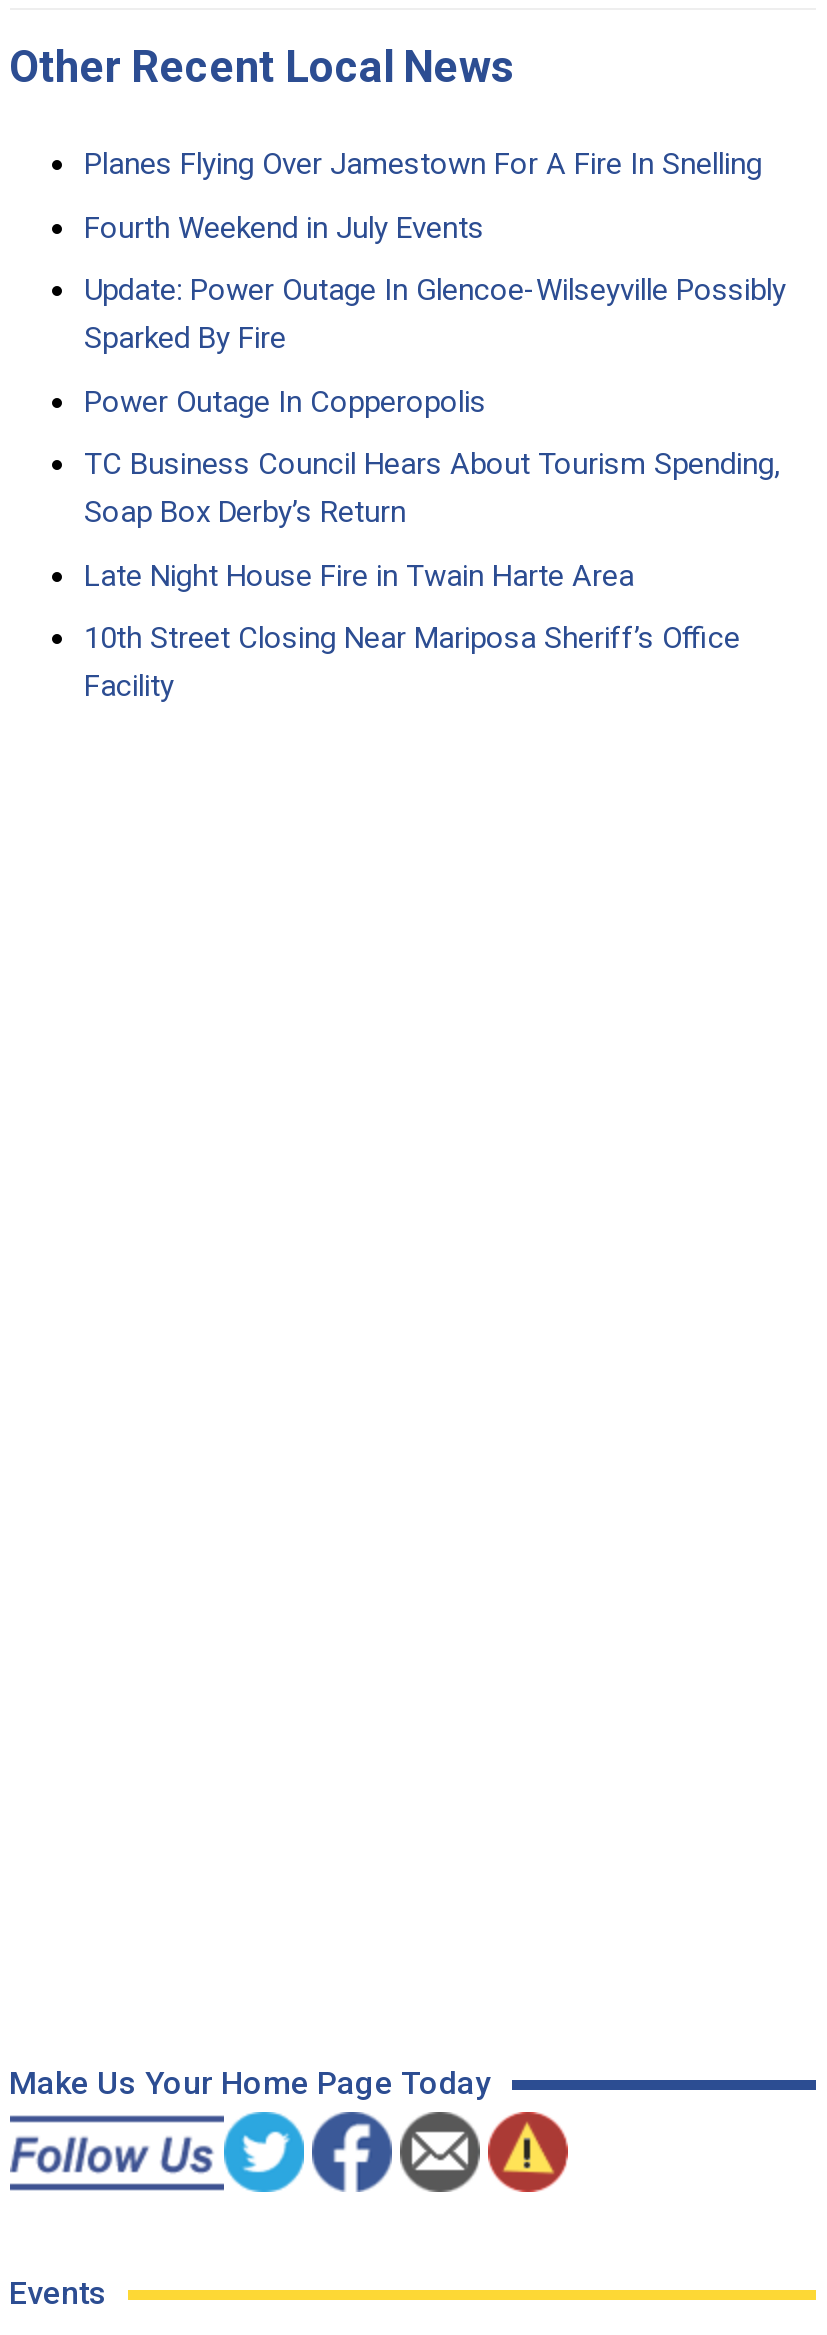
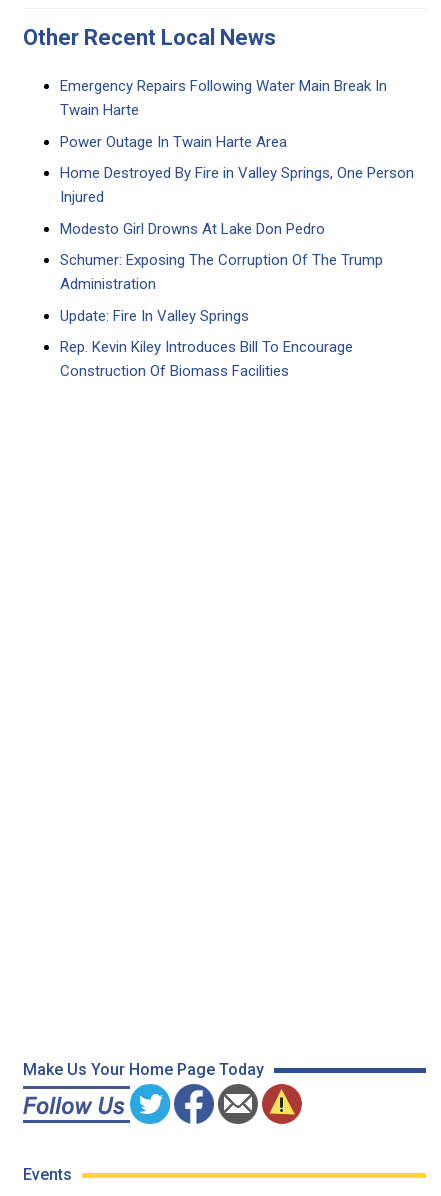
- Planes Flying Over Jamestown For A Fire In Snelling
+ Emergency Repairs Following Water Main Break In
+ Twain Harte

- Fourth Weekend in July Events
+ Power Outage In Twain Harte Area

- Update: Power Outage In Glencoe-Wilseyville Possibly
- Sparked By Fire
+ Home Destroyed By Fire in Valley Springs, One Person
+ Injured

- Power Outage In Copperopolis
+ Modesto Girl Drowns At Lake Don Pedro

- TC Business Council Hears About Tourism Spending,
- Soap Box Derby’s Return
+ Schumer: Exposing The Corruption Of The Trump
+ Administration

- Late Night House Fire in Twain Harte Area
+ Update: Fire In Valley Springs

- 10th Street Closing Near Mariposa Sheriff’s Office
- Facility
+ Rep. Kevin Kiley Introduces Bill To Encourage
+ Construction Of Biomass Facilities
